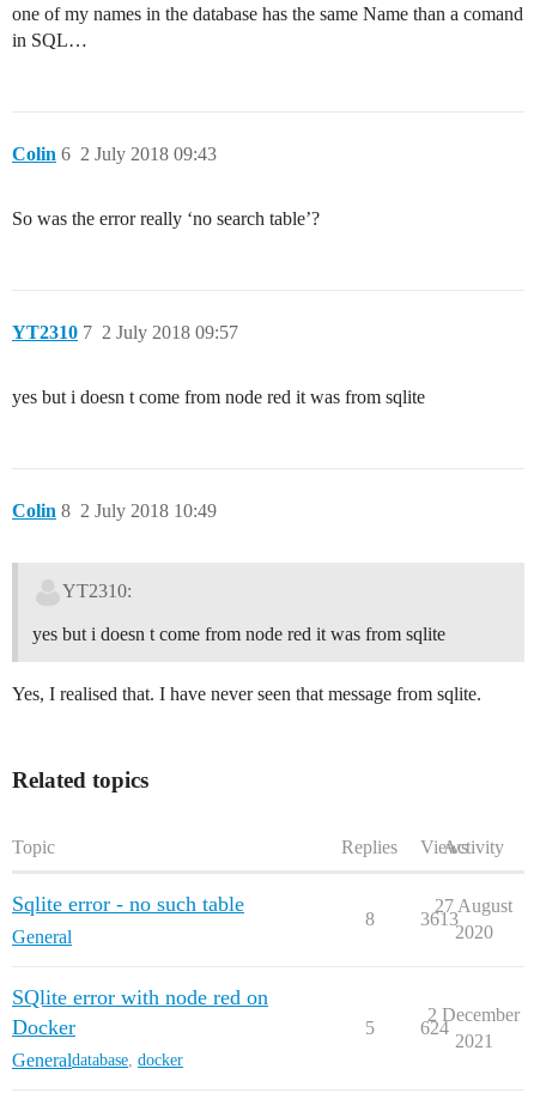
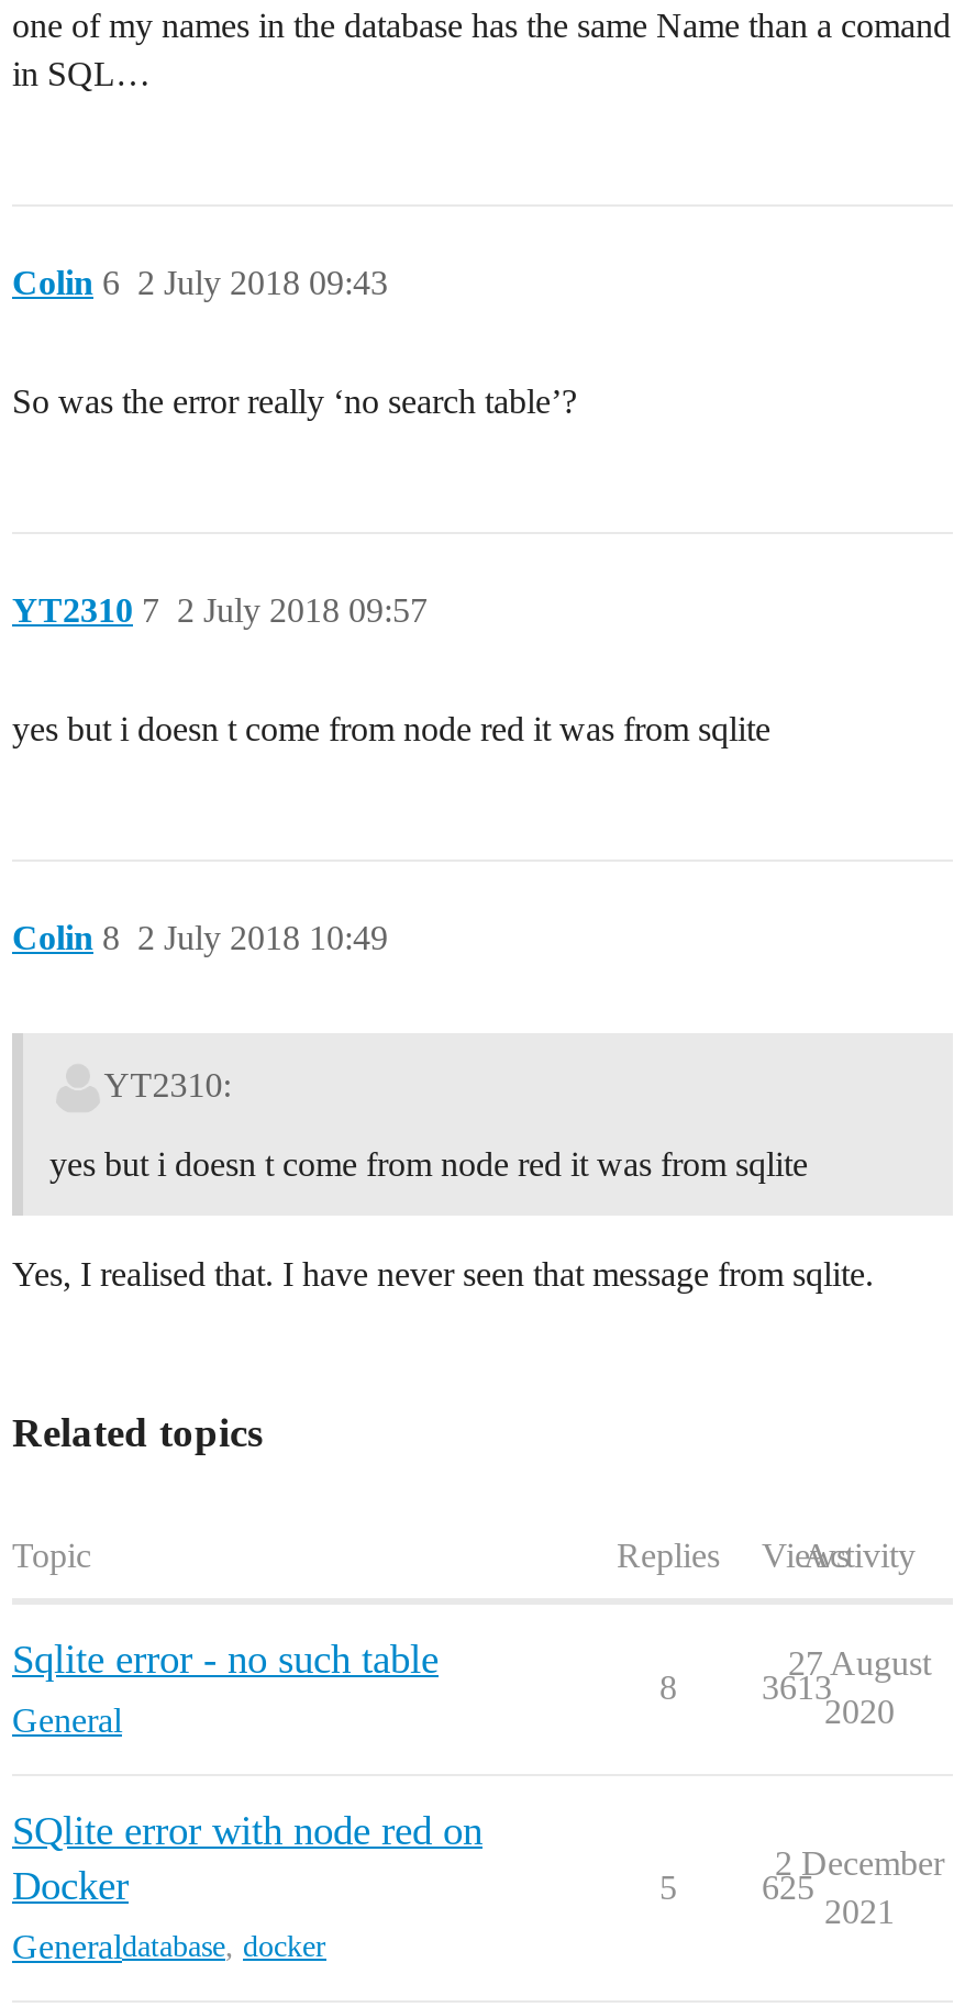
- 624
+ 625
